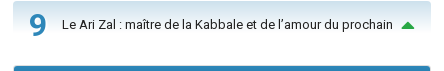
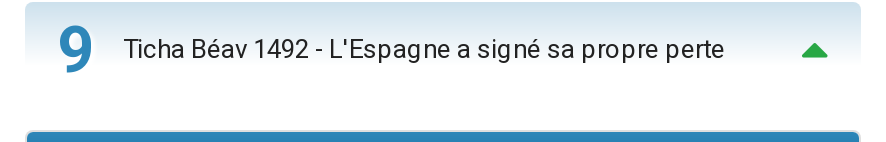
- Le Ari Zal : maître de la Kabbale et de l’amour du prochain
+ Ticha Béav 1492 - L'Espagne a signé sa propre perte
